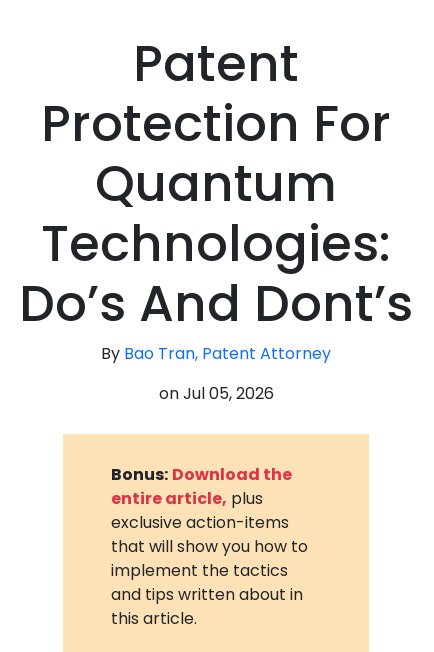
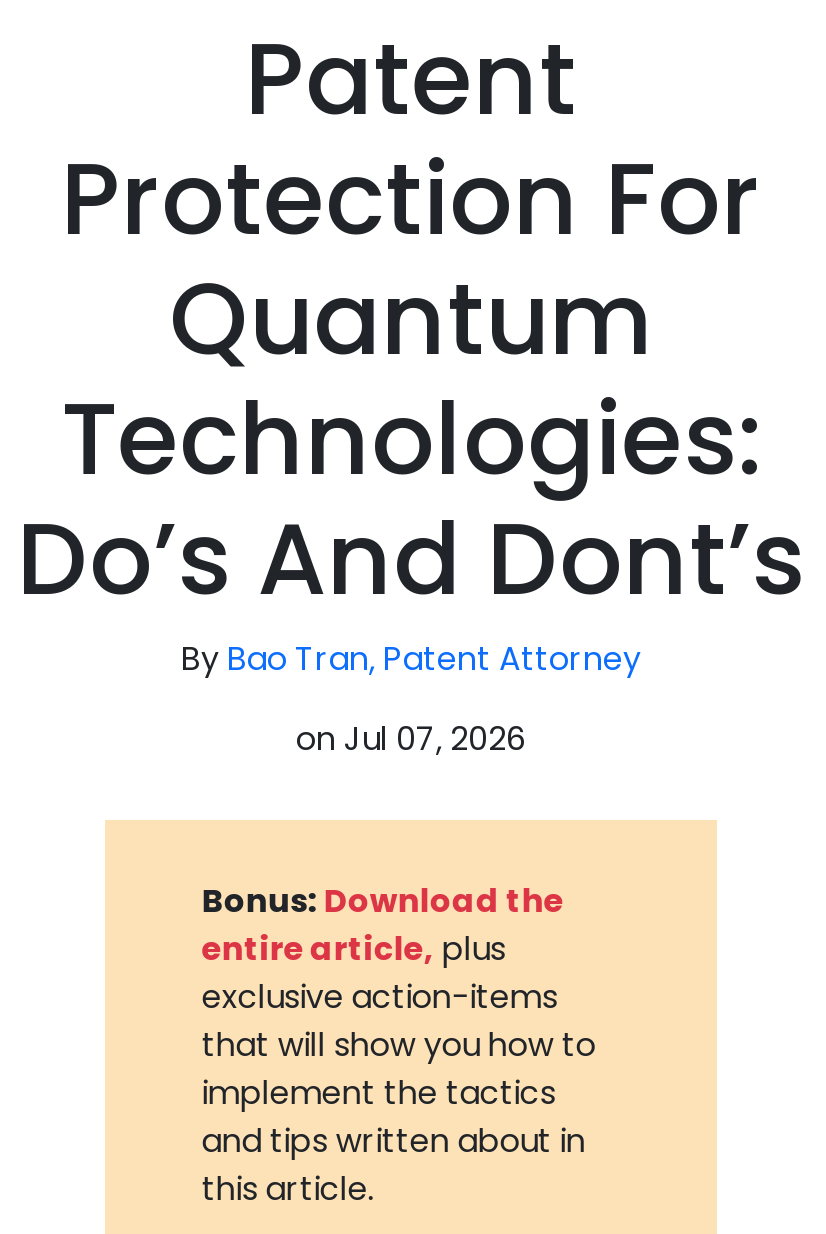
- on Jul 05, 2026
+ on Jul 07, 2026
